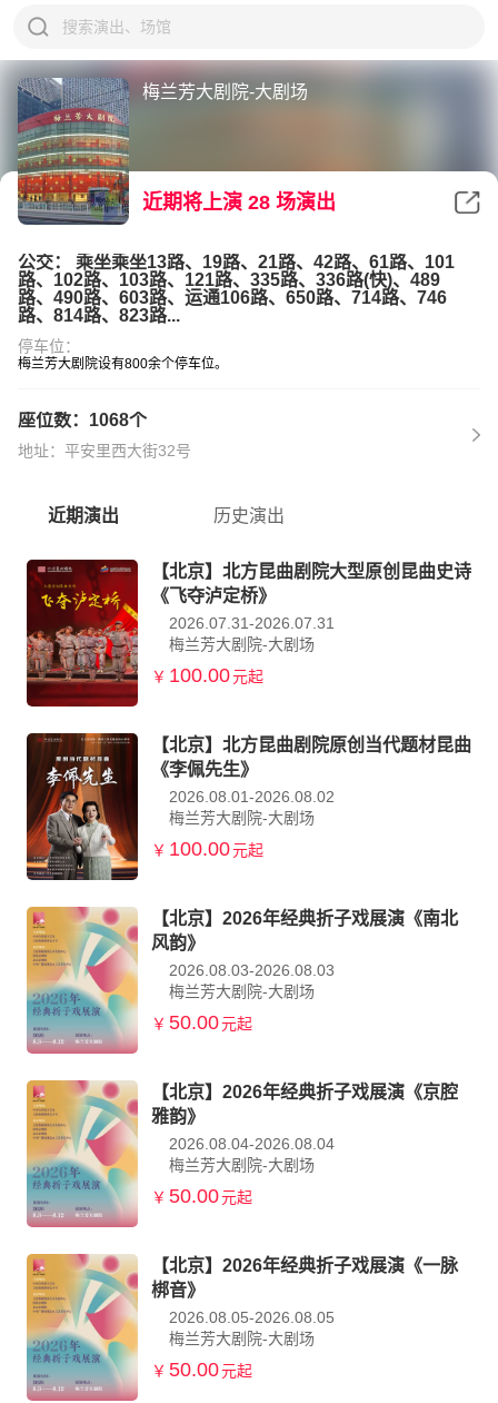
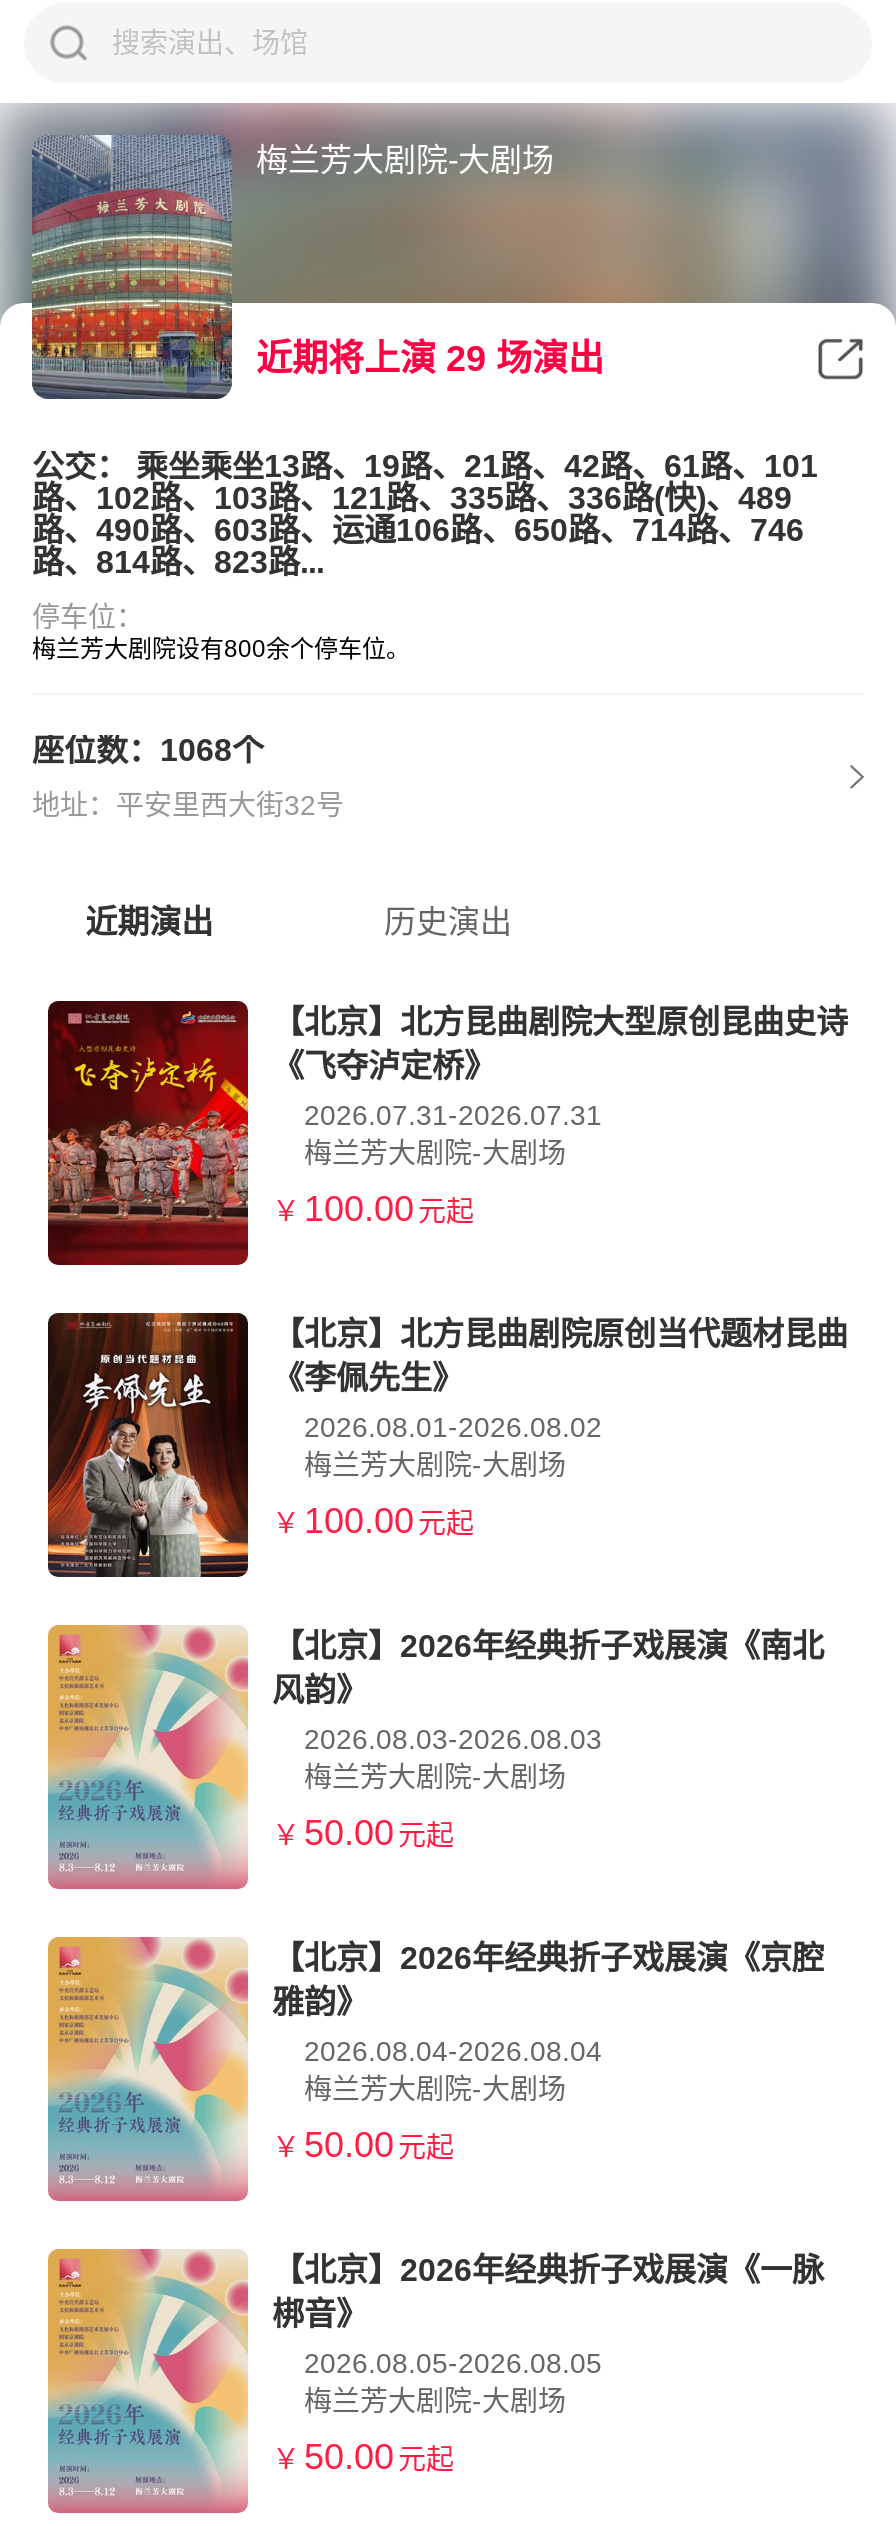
- 近期将上演28场演出
+ 近期将上演29场演出
